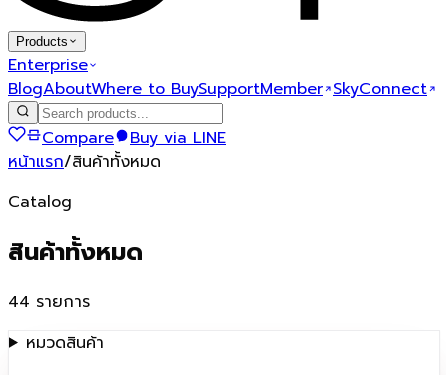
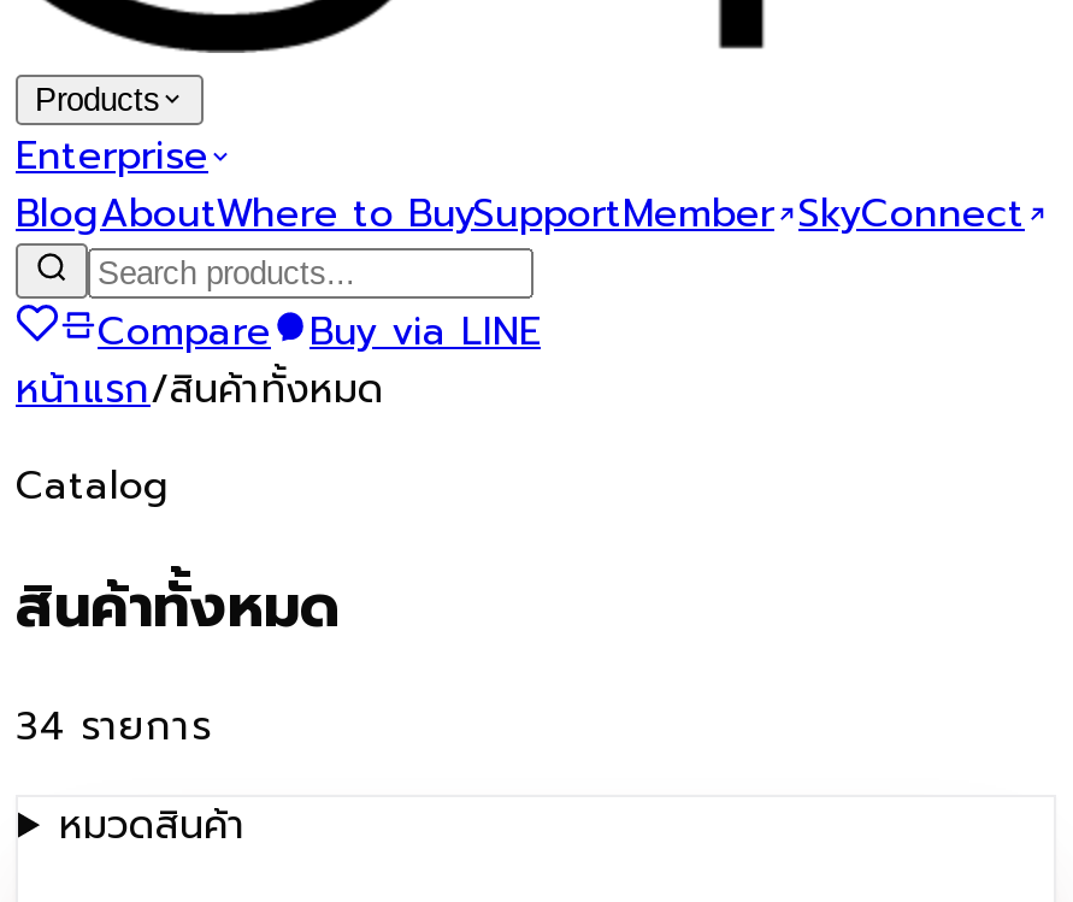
- 44รายการ
+ 34รายการ
